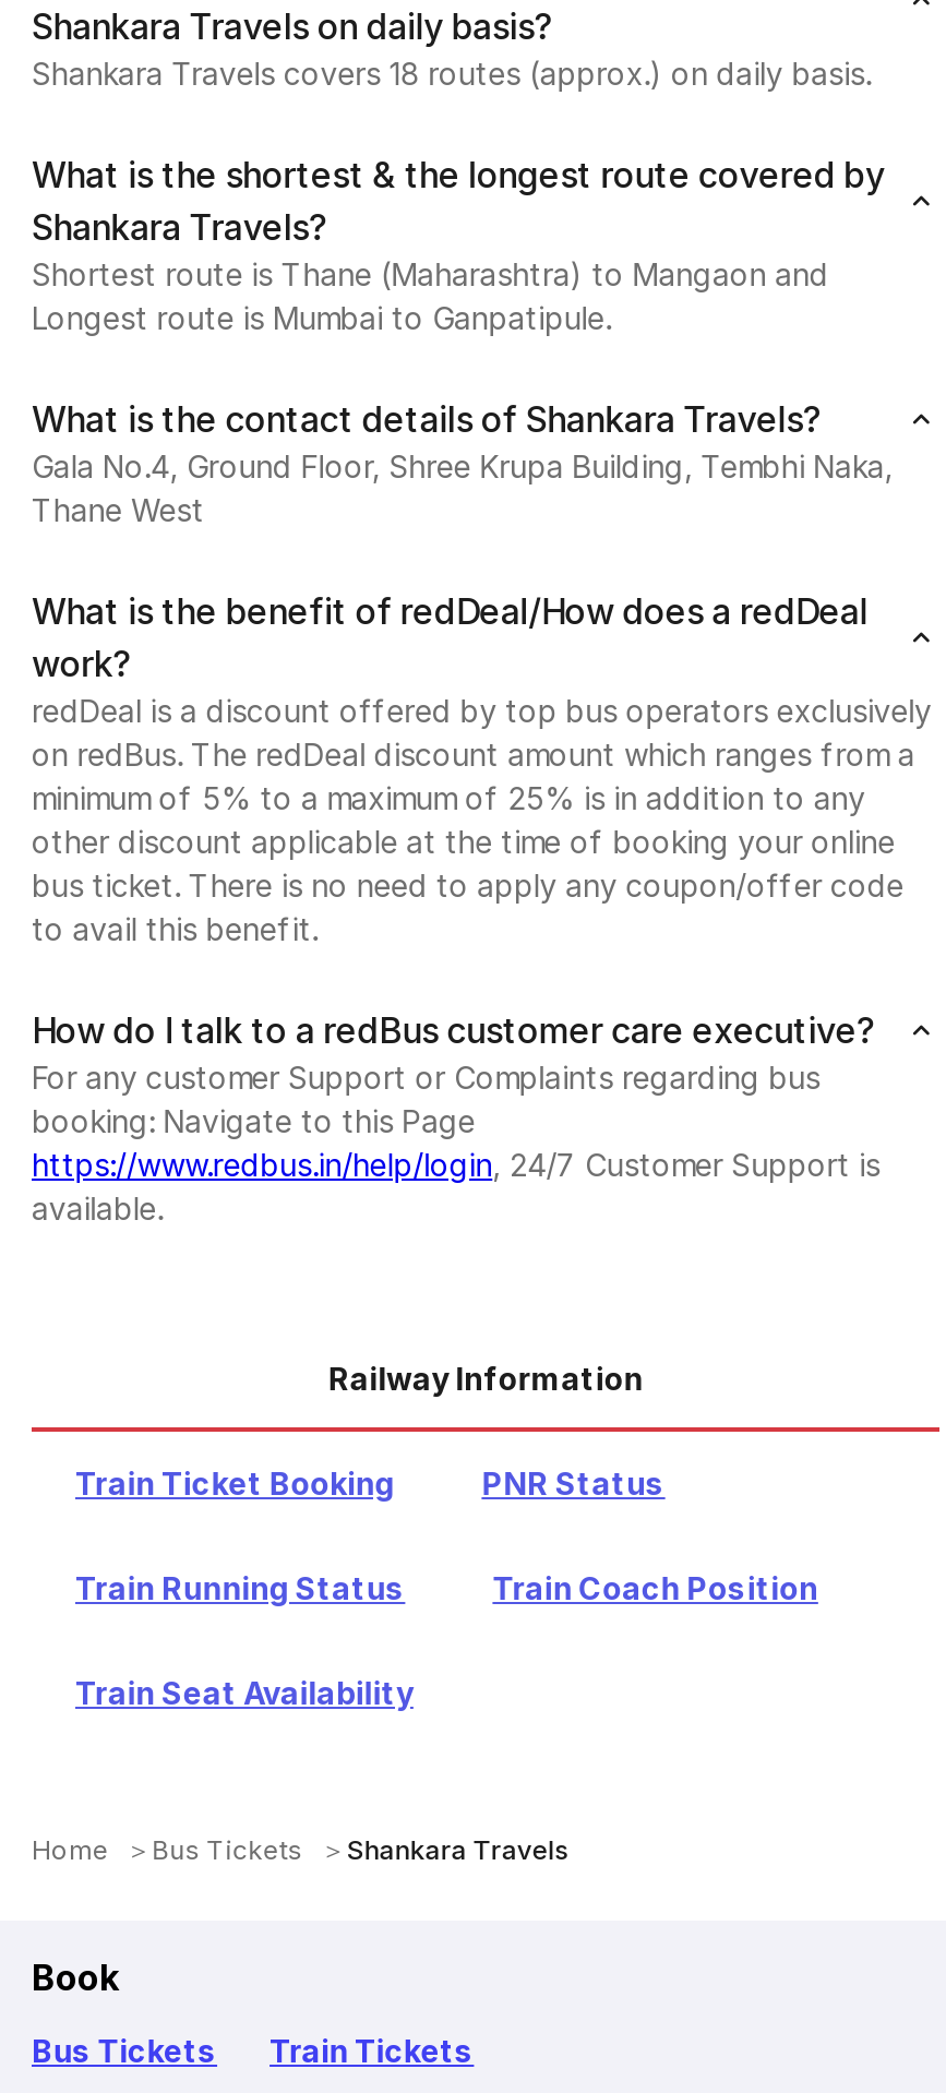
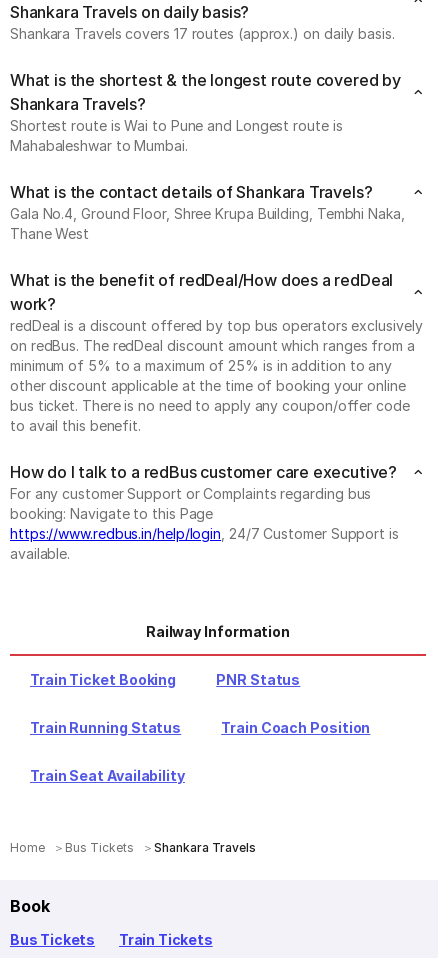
- Shankara Travels covers 18 routes (approx.) on daily basis.
+ Shankara Travels covers 17 routes (approx.) on daily basis.

- Shortest route is Thane (Maharashtra) to Mangaon and
- Longest route is Mumbai to Ganpatipule.
+ Shortest route is Wai to Pune and Longest route is
+ Mahabaleshwar to Mumbai.
